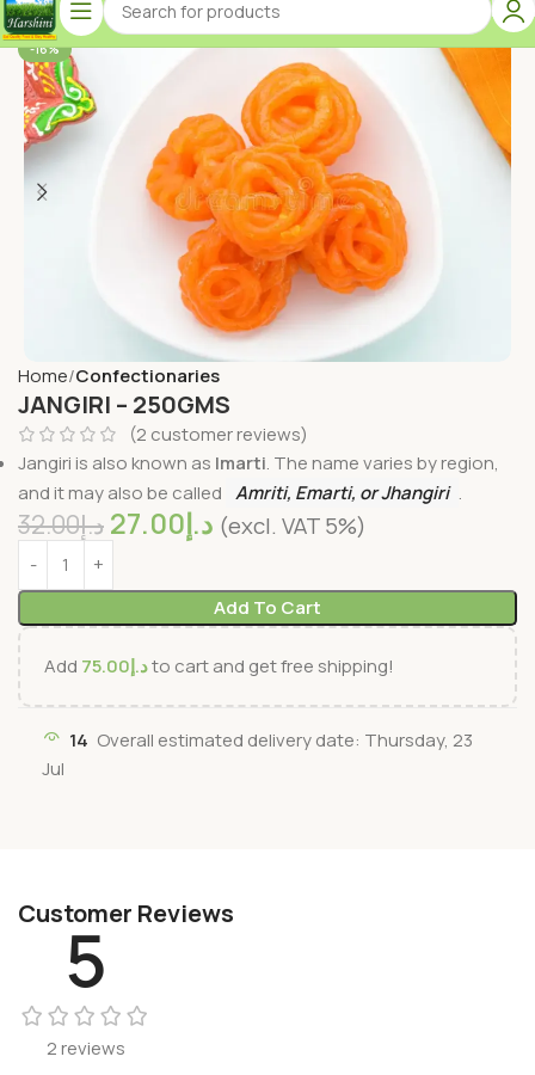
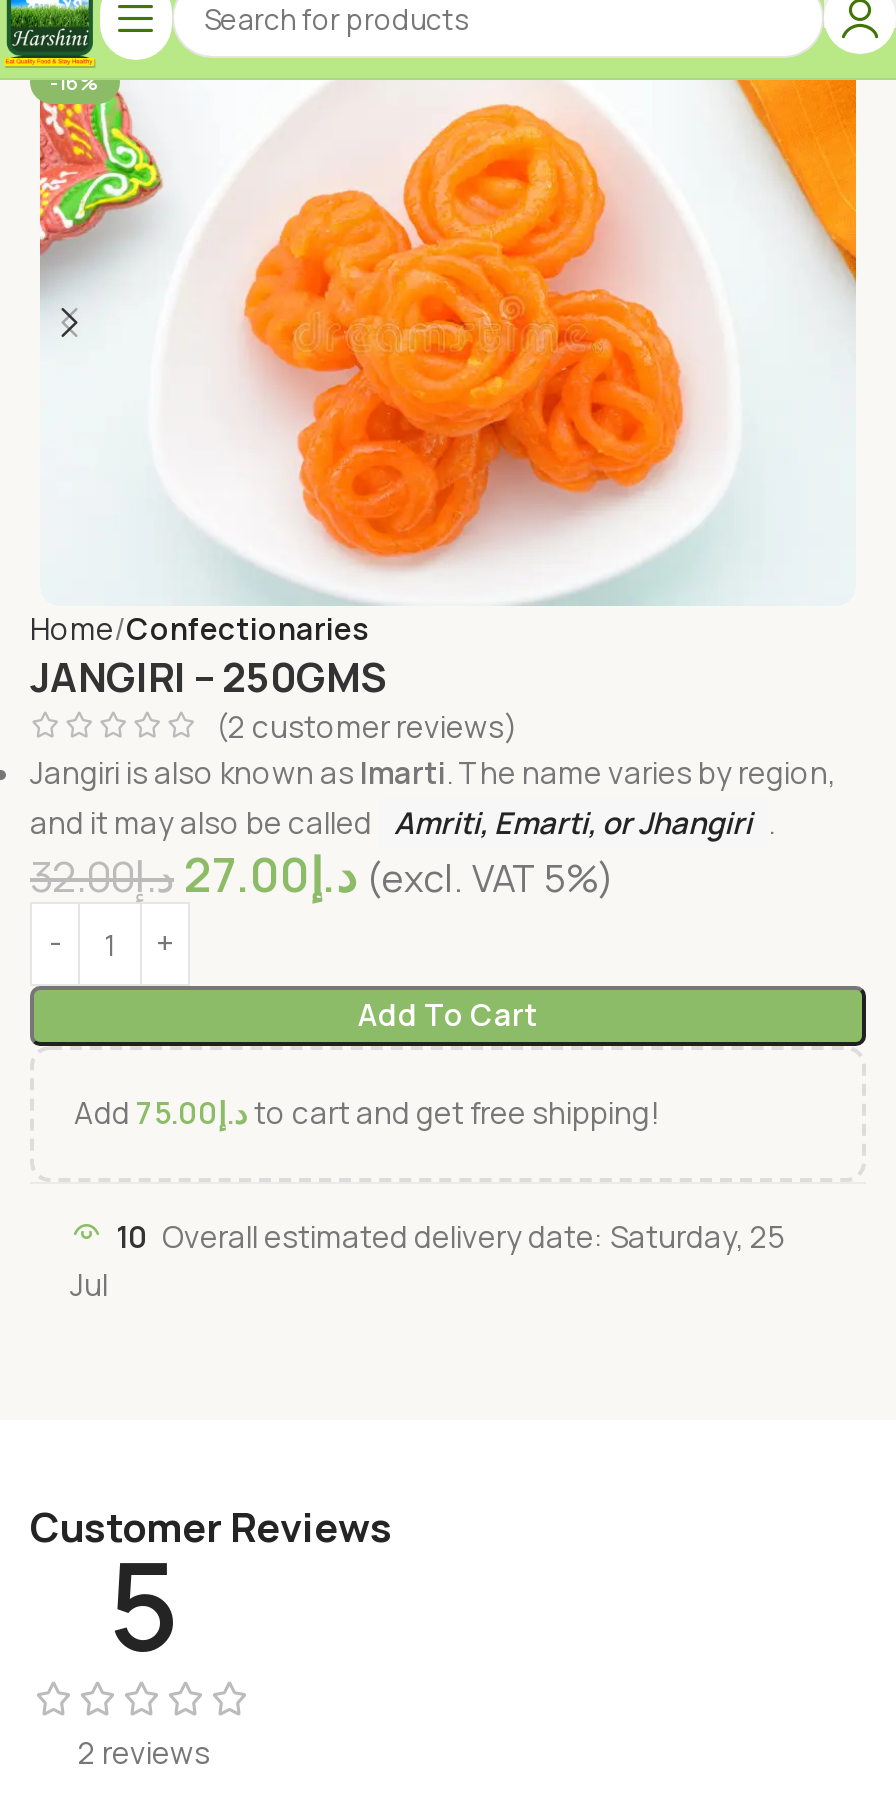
- 14 Overall estimated delivery date: Thursday, 23
+ 10 Overall estimated delivery date: Saturday, 25
